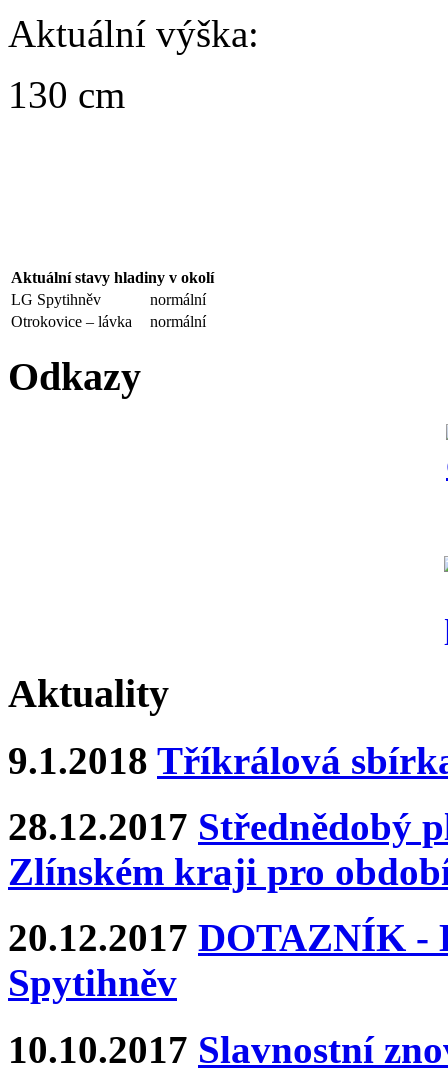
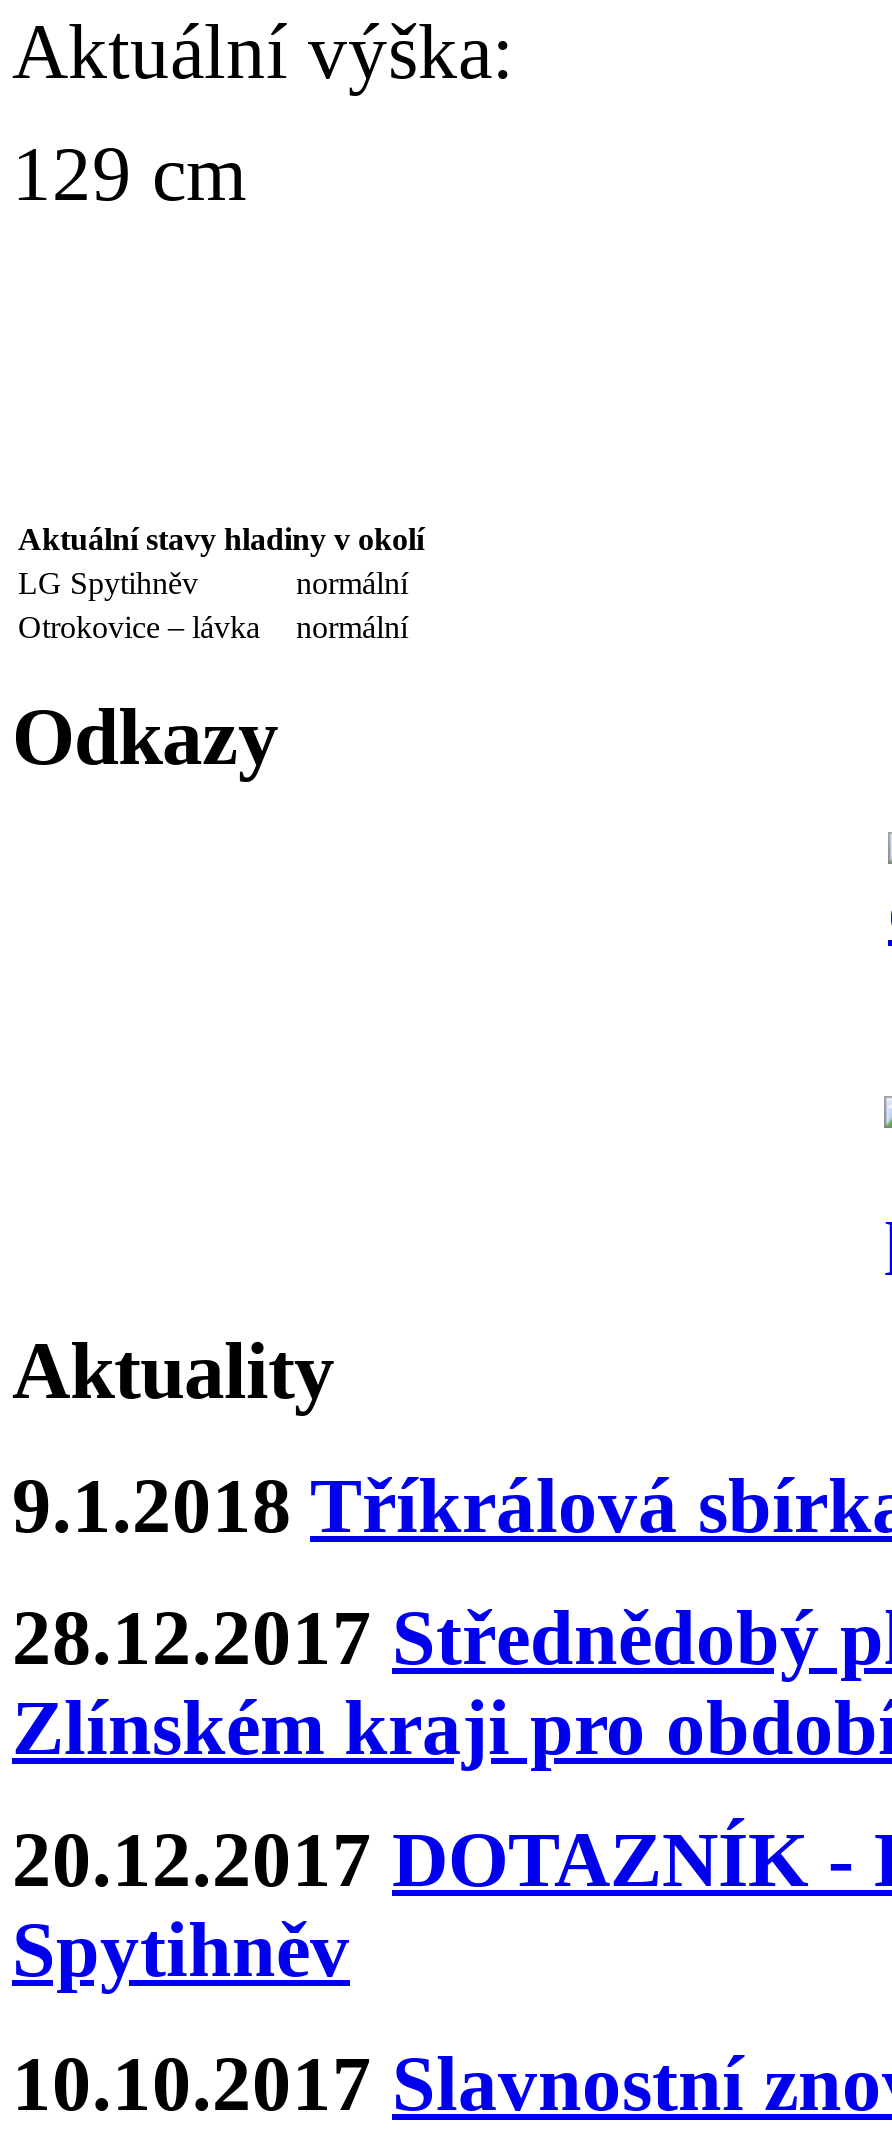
- 130 cm
+ 129 cm
